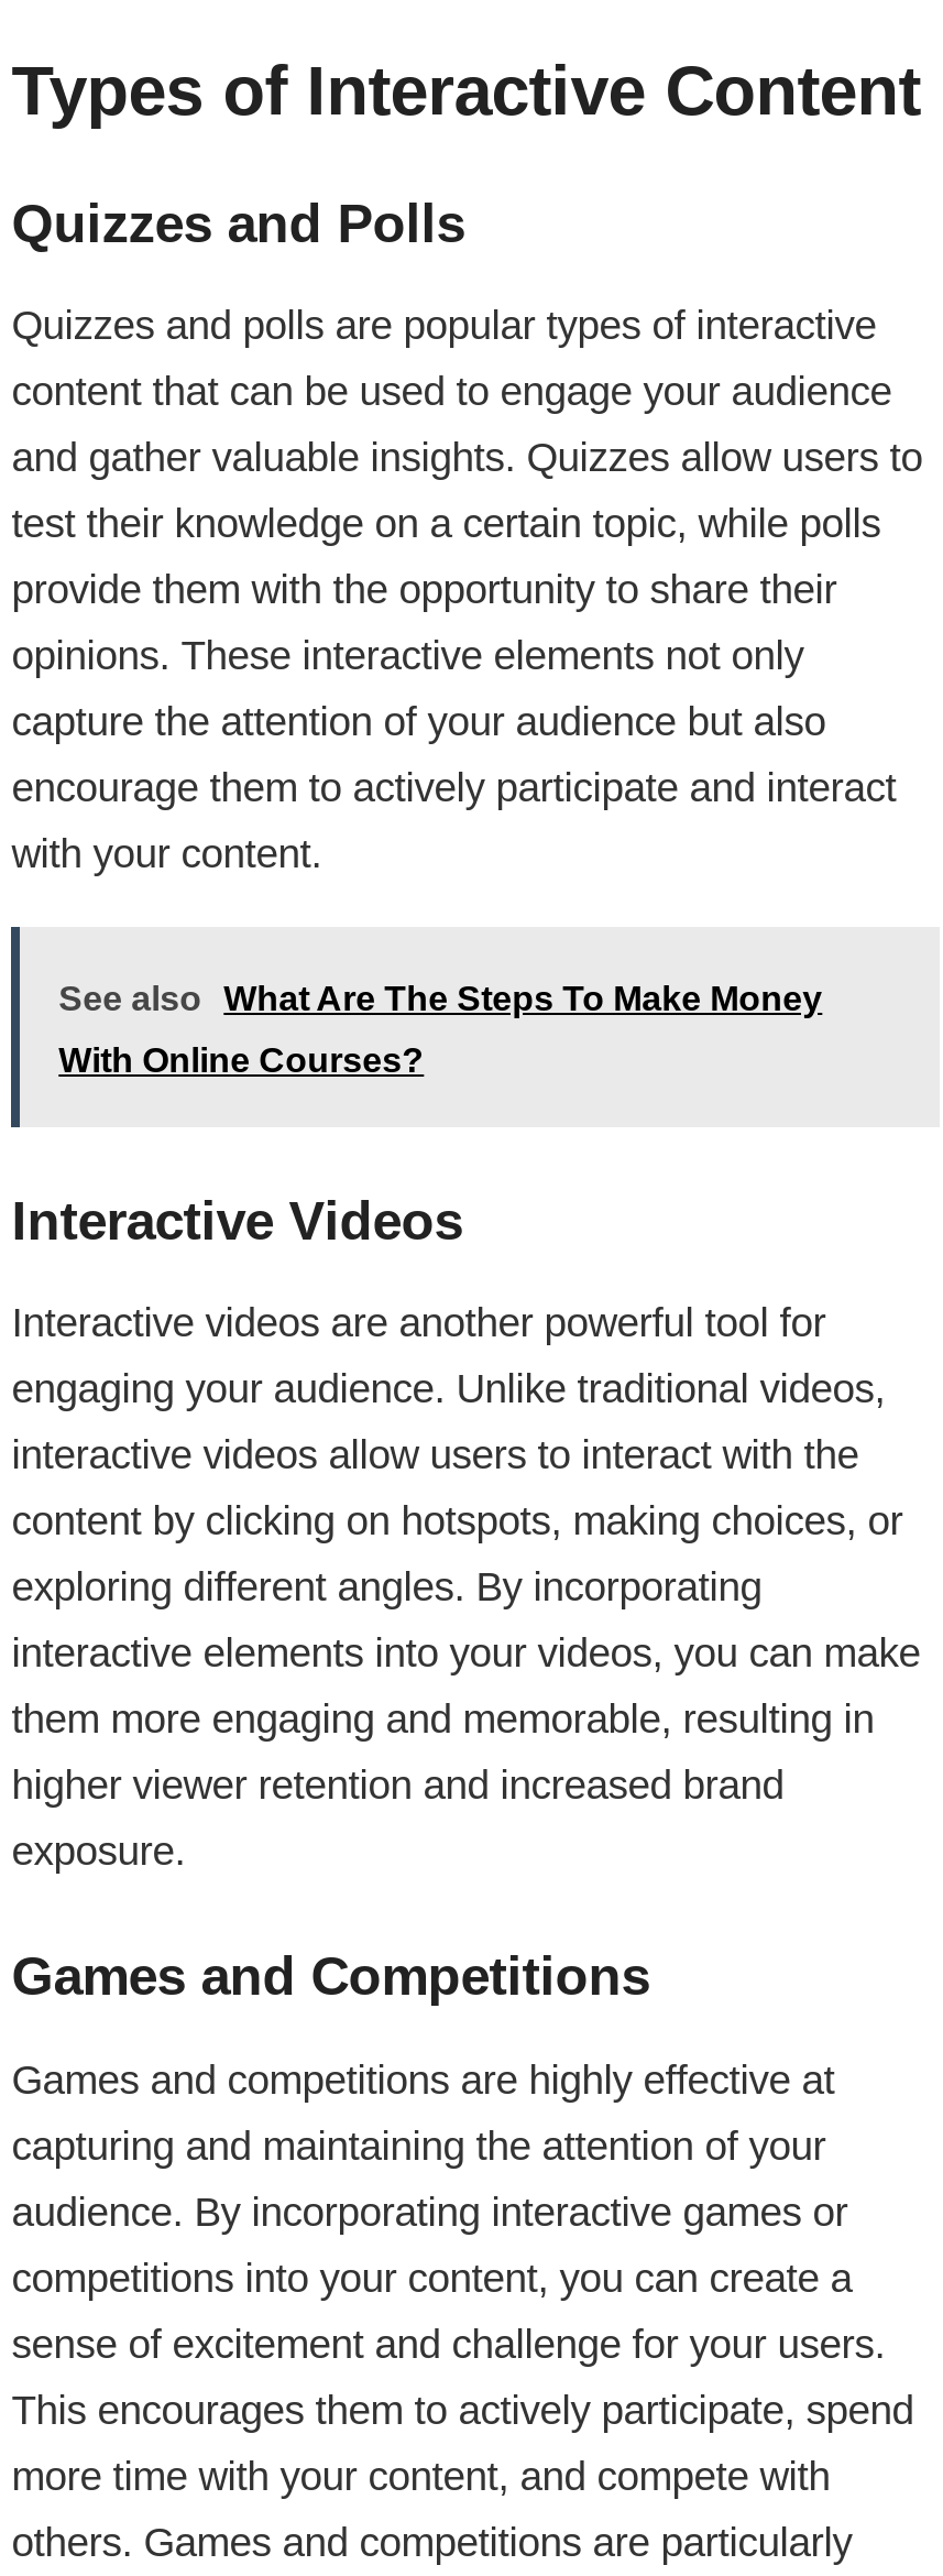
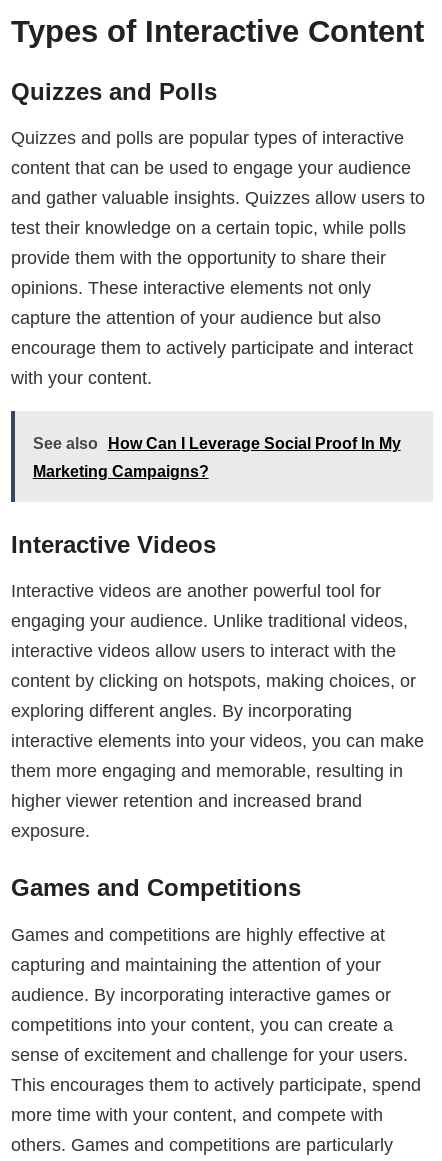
- See also What Are The Steps To Make Money
+ See also How Can I Leverage Social Proof In My

- With Online Courses?
+ Marketing Campaigns?
